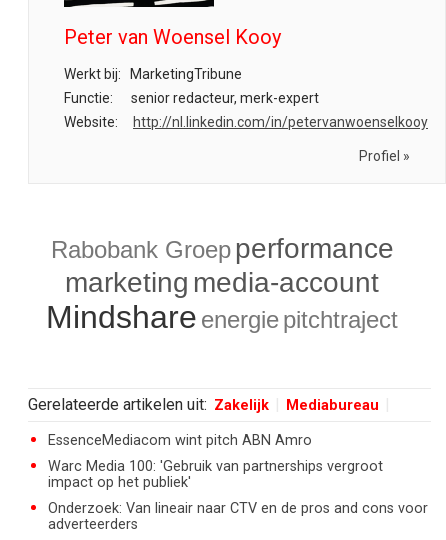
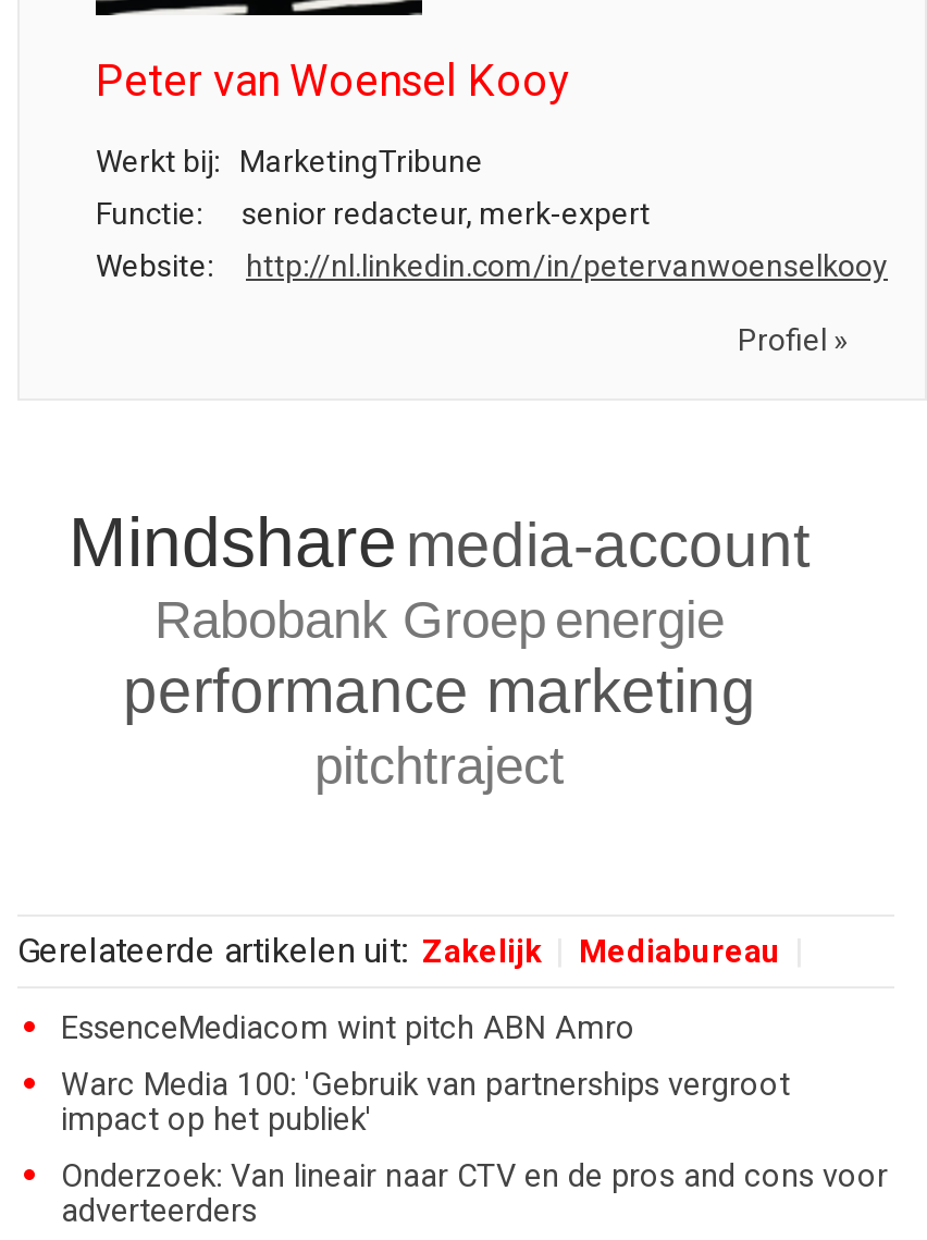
- Rabobank Groep performance
- marketing media-account
- Mindshare energie pitchtraject
+ Mindshare media-account
+ Rabobank Groep energie
+ performance marketing
+ pitchtraject
